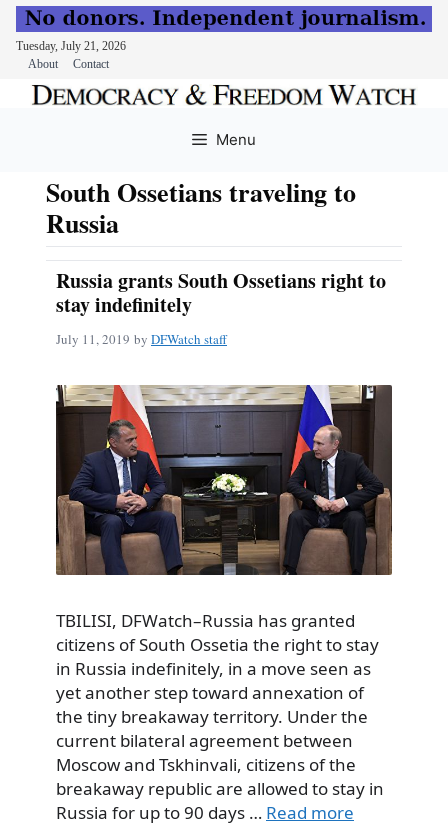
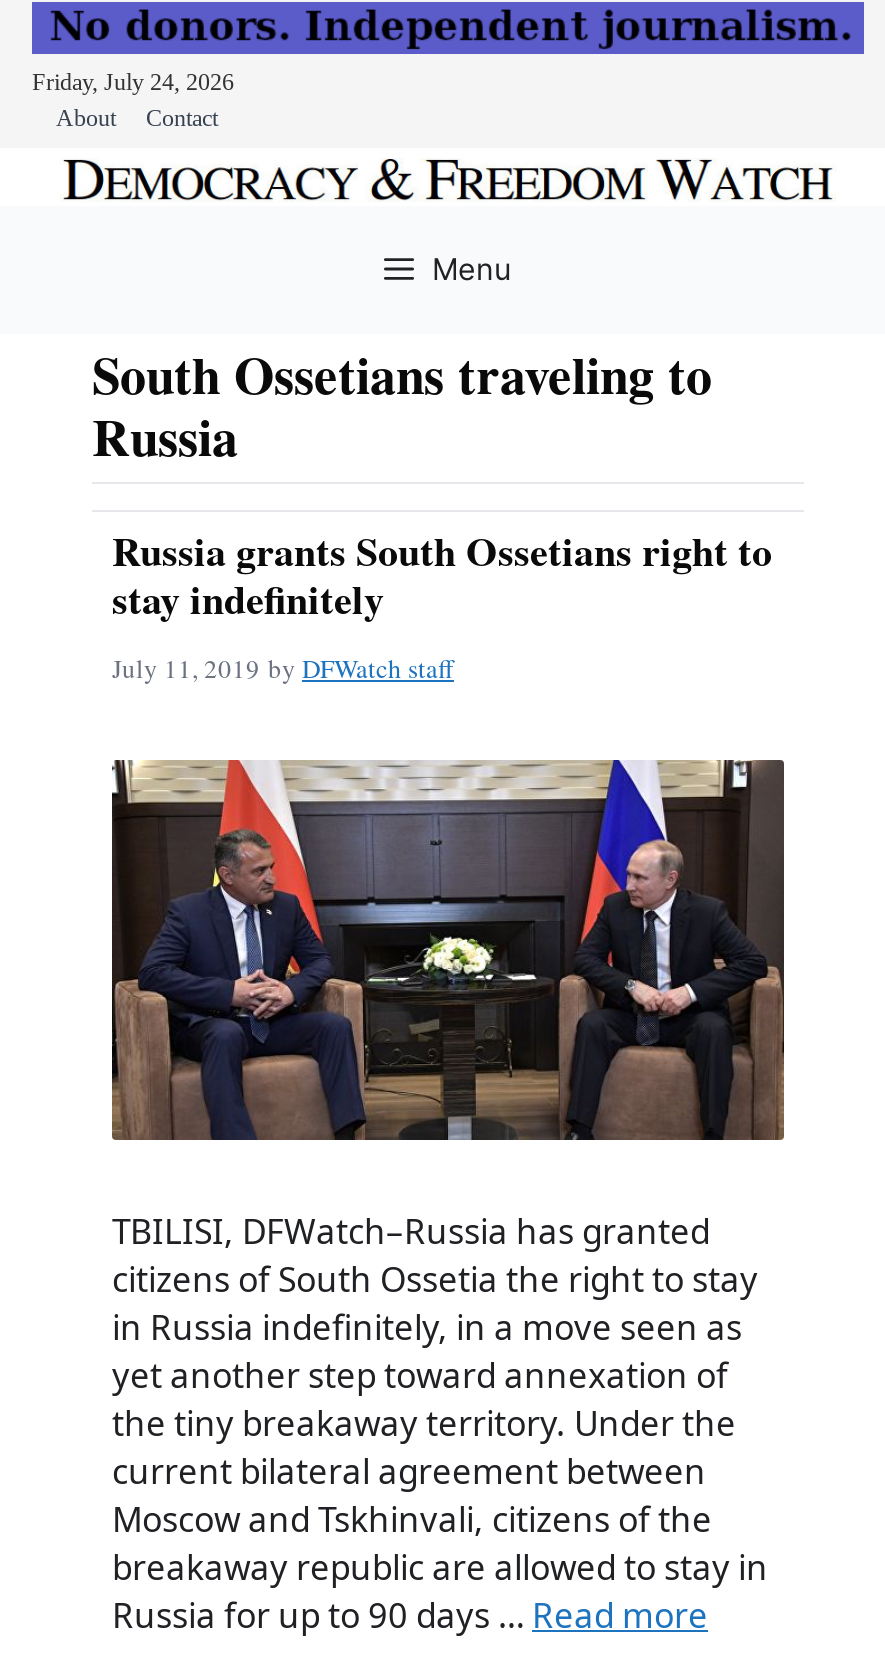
- Tuesday, July 21, 2026
+ Friday, July 24, 2026
